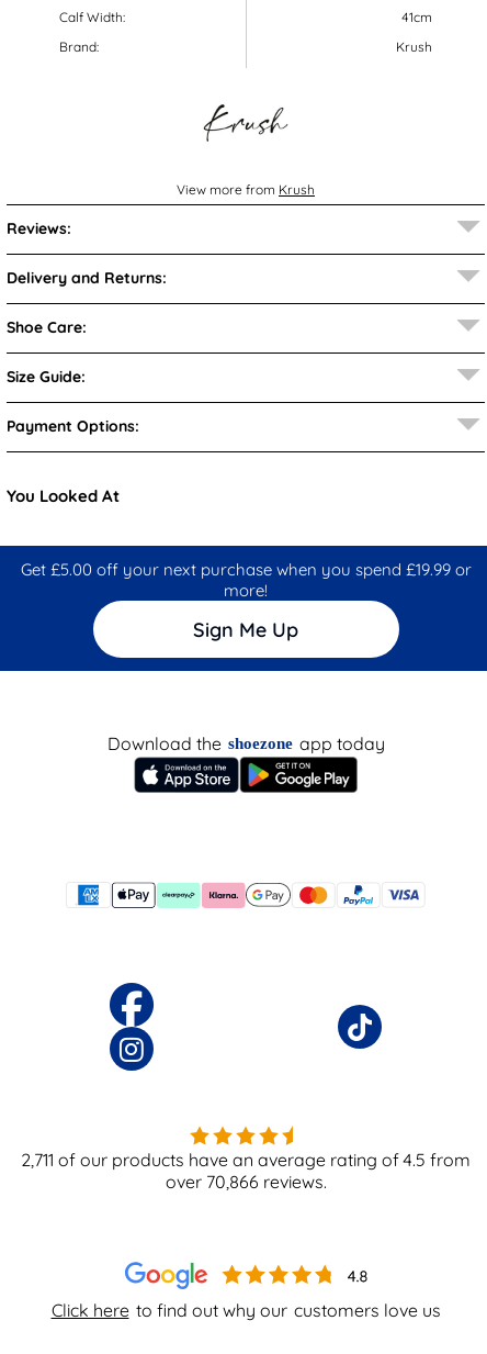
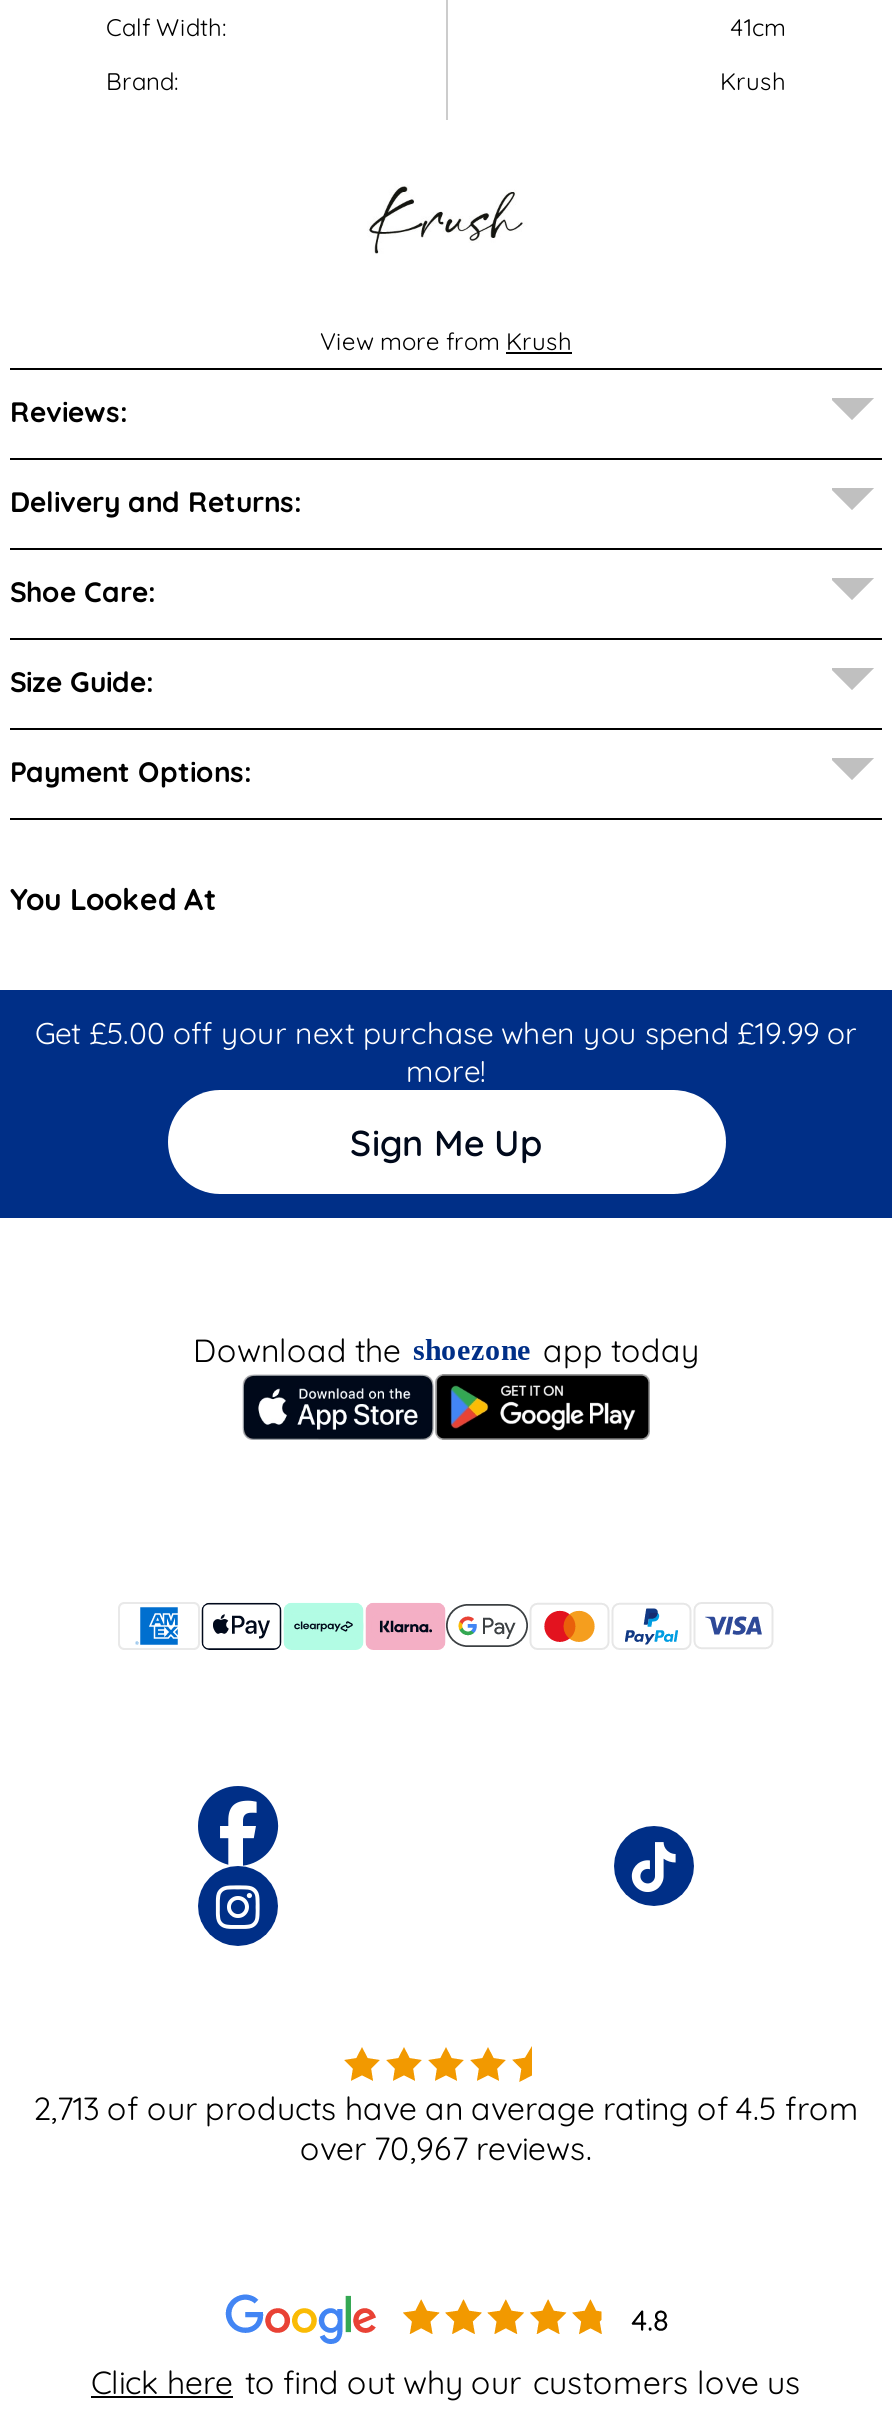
- 2,711 of our products have an average rating of 4.5 from
+ 2,713 of our products have an average rating of 4.5 from

- over 70,866 reviews.
+ over 70,967 reviews.
